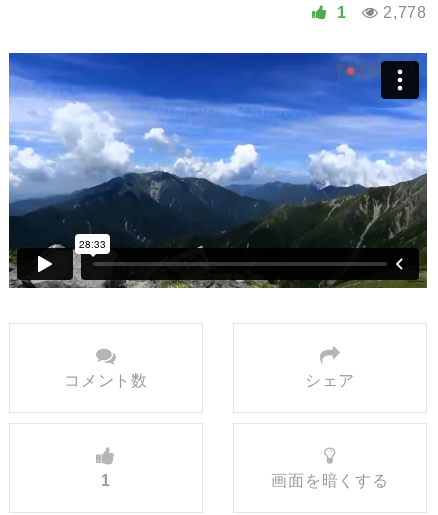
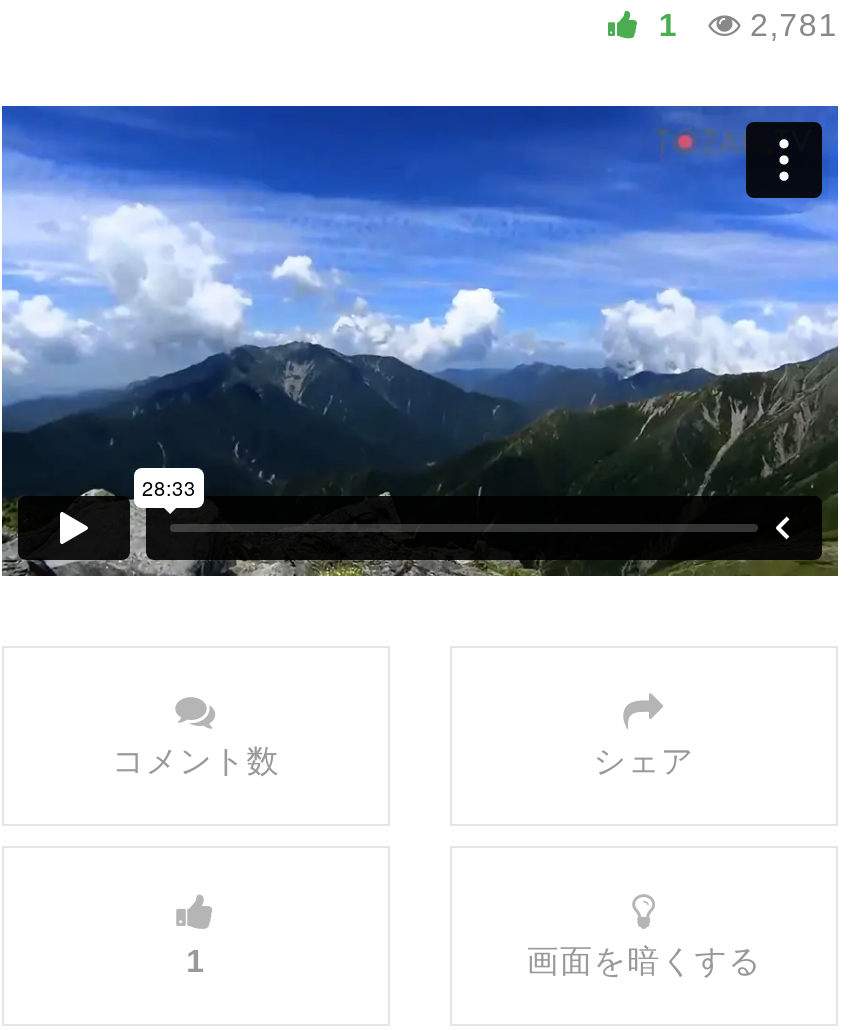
- 2,778
+ 2,781
